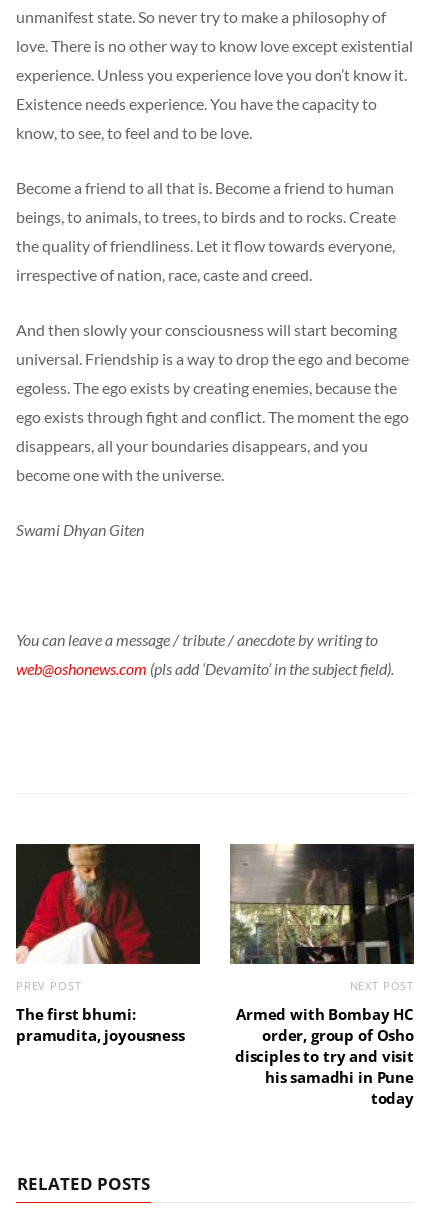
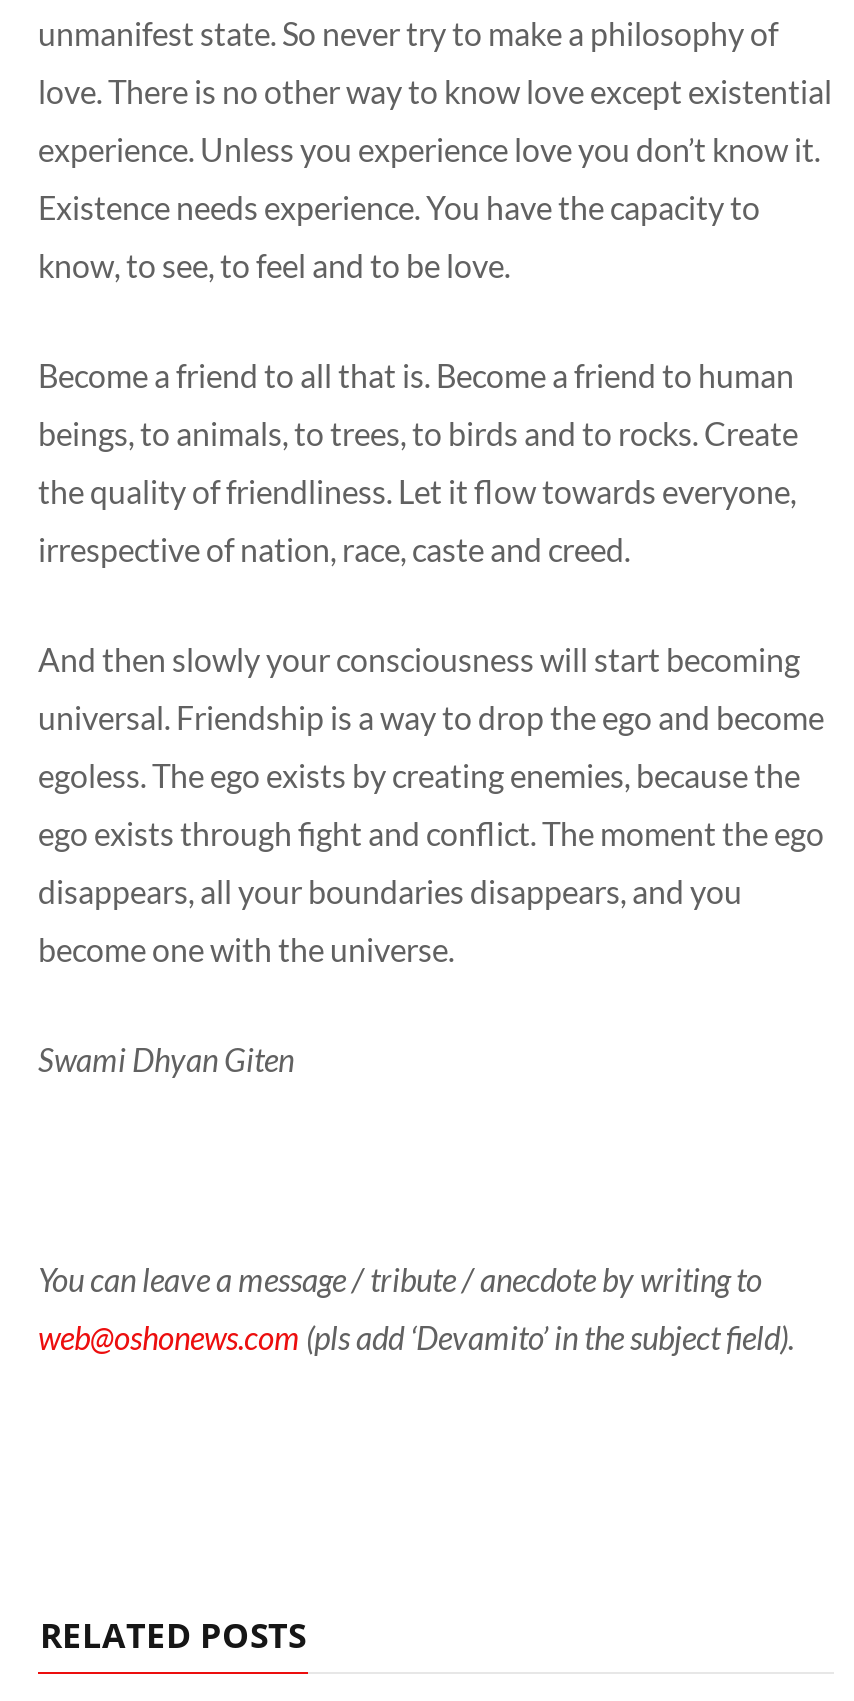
- [image]
- PREV POST
- The first bhumi:
- pramudita, joyousness

- [image]
- NEXT POST
- Armed with Bombay HC
- order, group of Osho
- disciples to try and visit
- his samadhi in Pune
- today
